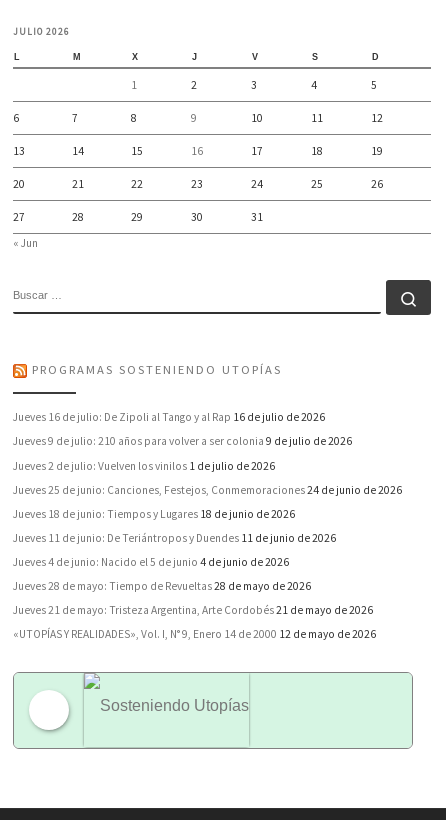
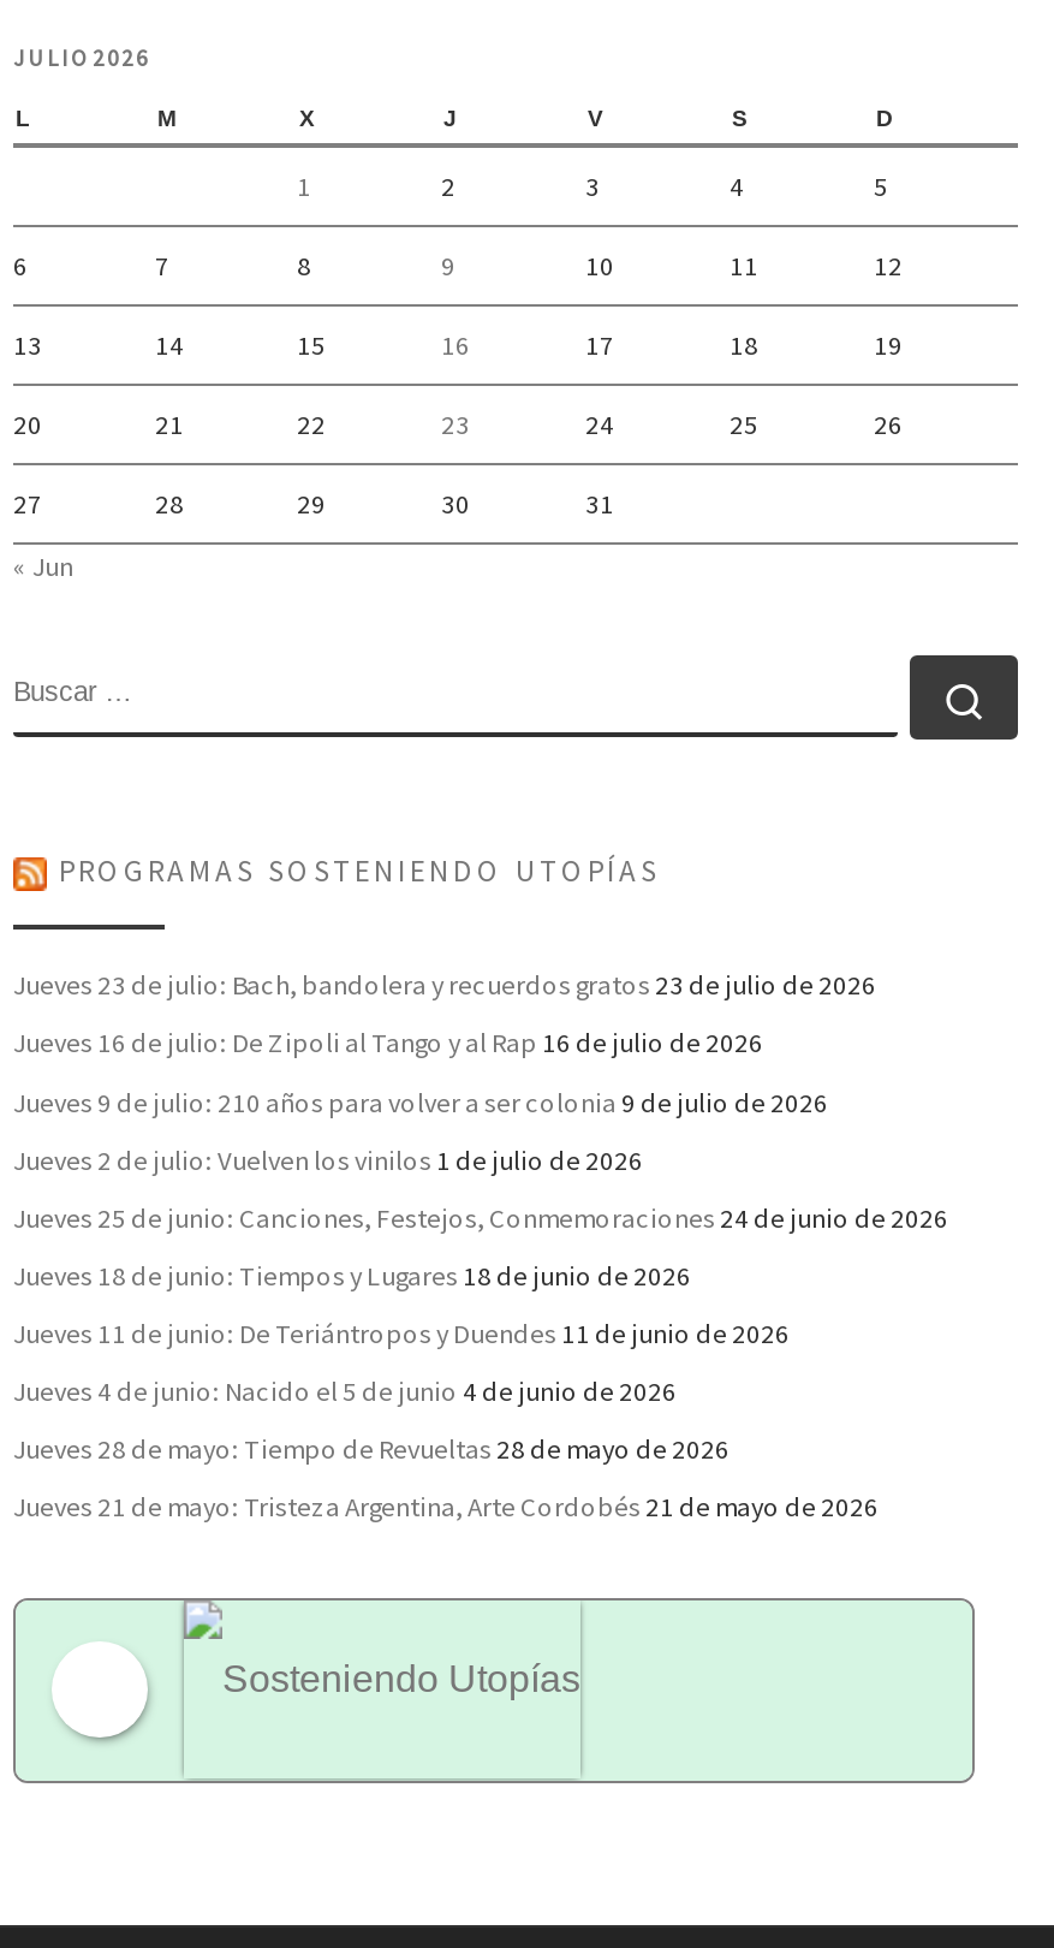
+ Jueves 23 de julio: Bach, bandolera y recuerdos gratos 23 de julio de 2026

moved down: Jueves 16 de julio: De Zipoli al Tango y al Rap 16 de julio de 2026 | Jueves 9 de julio: 210 años para volver a ser colonia 9 de julio de 2026 | Jueves 2 de julio: Vuelven los vinilos 1 de julio de 2026 | ... | Jueves 28 de mayo: Tiempo de Revueltas 28 de mayo de 2026 | Jueves 21 de mayo: Tristeza Argentina, Arte Cordobés 21 de mayo de 2026

- «UTOPÍAS Y REALIDADES», Vol. I, N° 9, Enero 14 de 2000 12 de mayo de 2026
